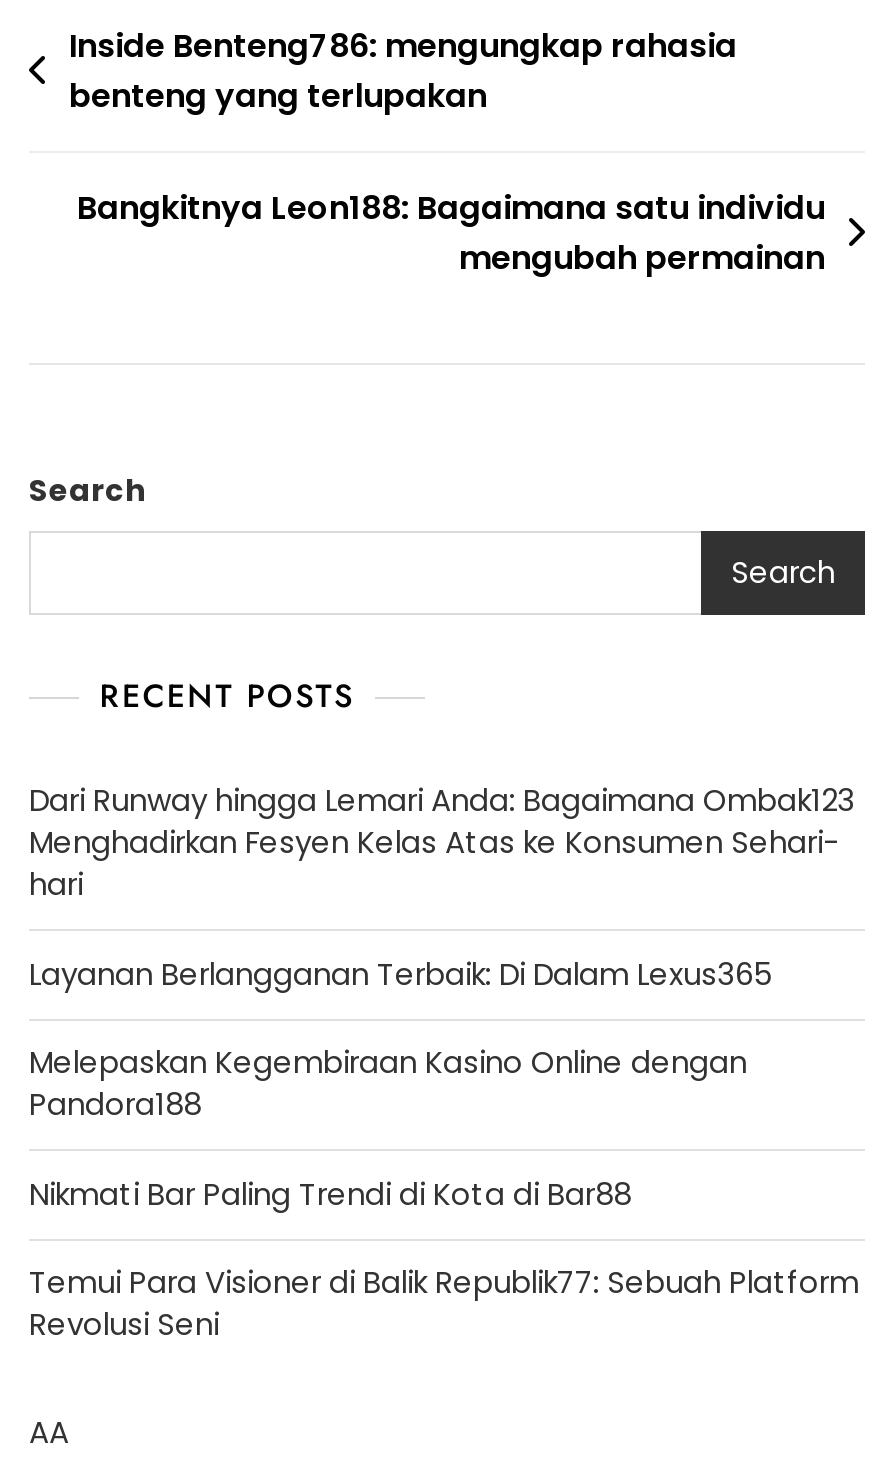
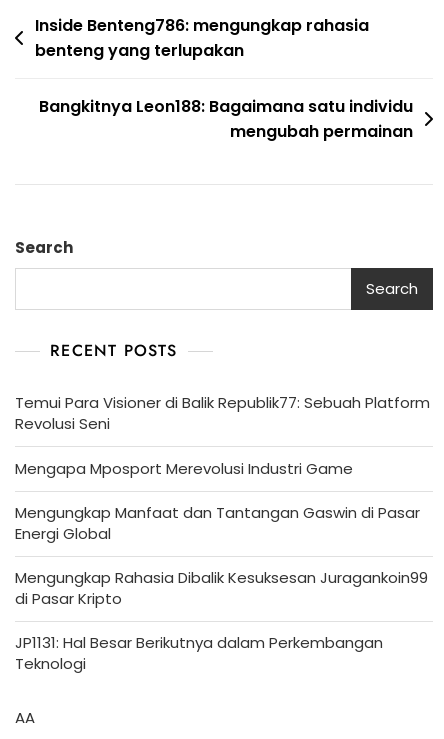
- Dari Runway hingga Lemari Anda: Bagaimana Ombak123
- Menghadirkan Fesyen Kelas Atas ke Konsumen Sehari-
- hari
- Layanan Berlangganan Terbaik: Di Dalam Lexus365
- Melepaskan Kegembiraan Kasino Online dengan
- Pandora188
- Nikmati Bar Paling Trendi di Kota di Bar88

moved up: Temui Para Visioner di Balik Republik77: Sebuah Platform | Revolusi Seni

+ Mengapa Mposport Merevolusi Industri Game
+ Mengungkap Manfaat dan Tantangan Gaswin di Pasar
+ Energi Global
+ Mengungkap Rahasia Dibalik Kesuksesan Juragankoin99
+ di Pasar Kripto
+ JP1131: Hal Besar Berikutnya dalam Perkembangan
+ Teknologi
